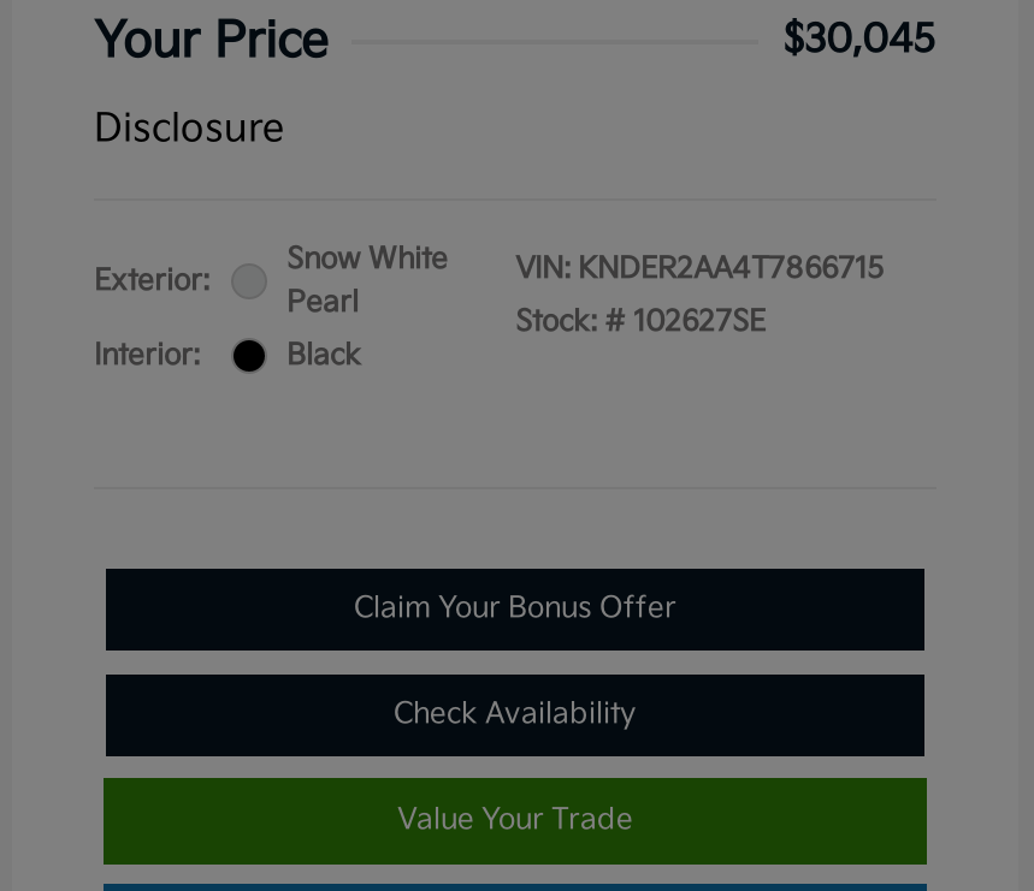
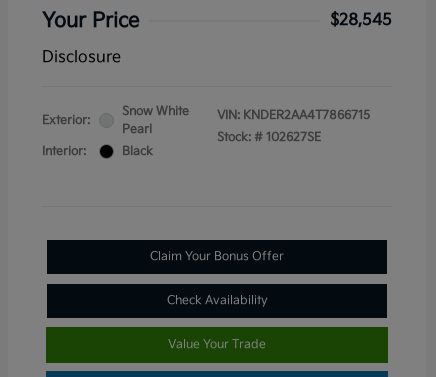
- $30,045
+ $28,545
